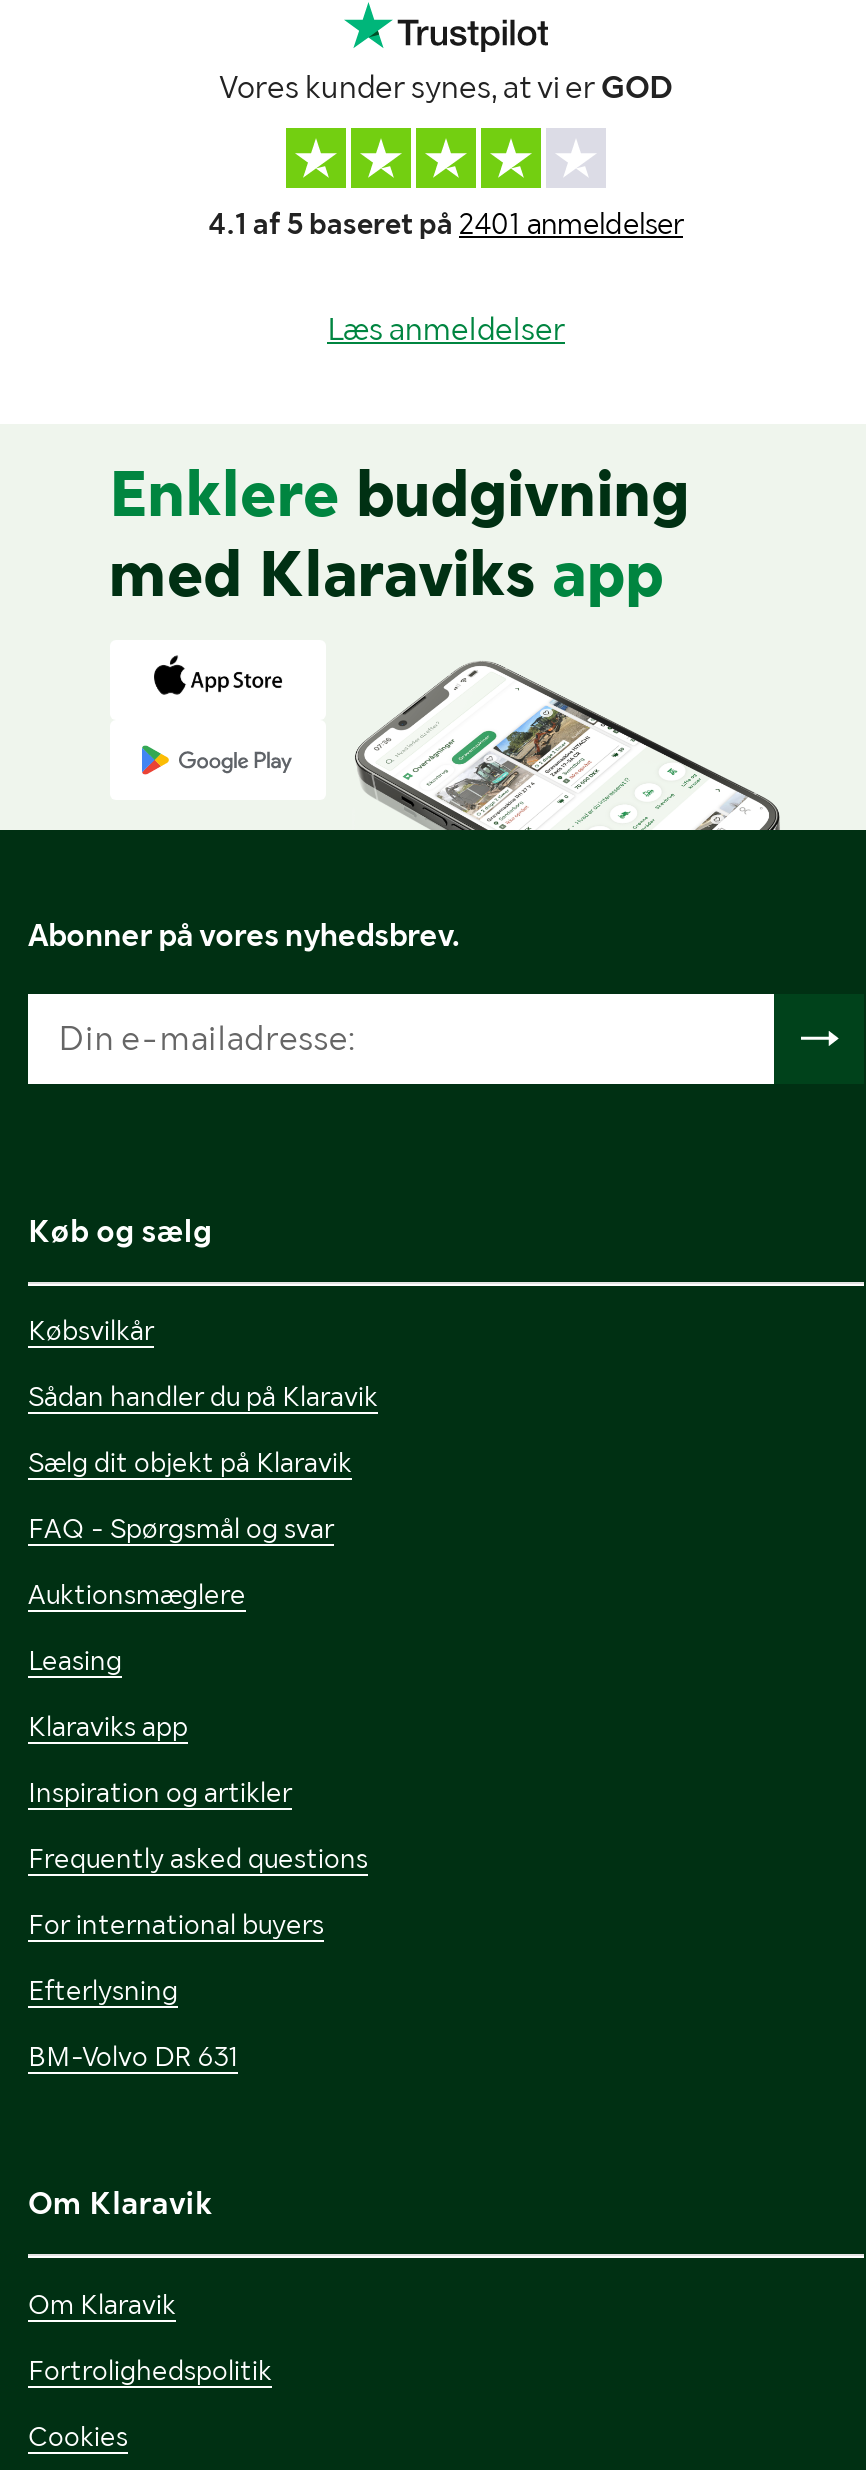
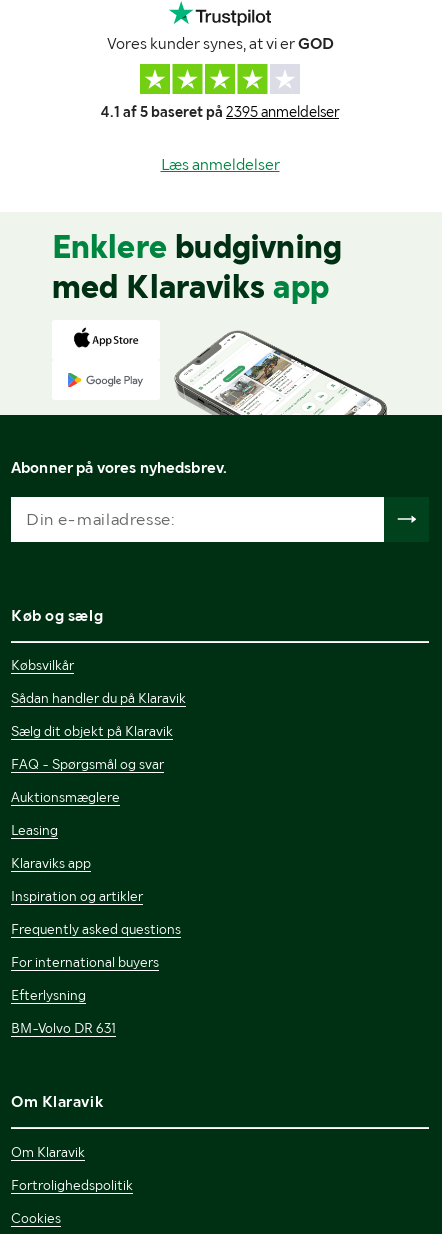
- 4.1 af 5 baseret på 2401 anmeldelser
+ 4.1 af 5 baseret på 2395 anmeldelser
